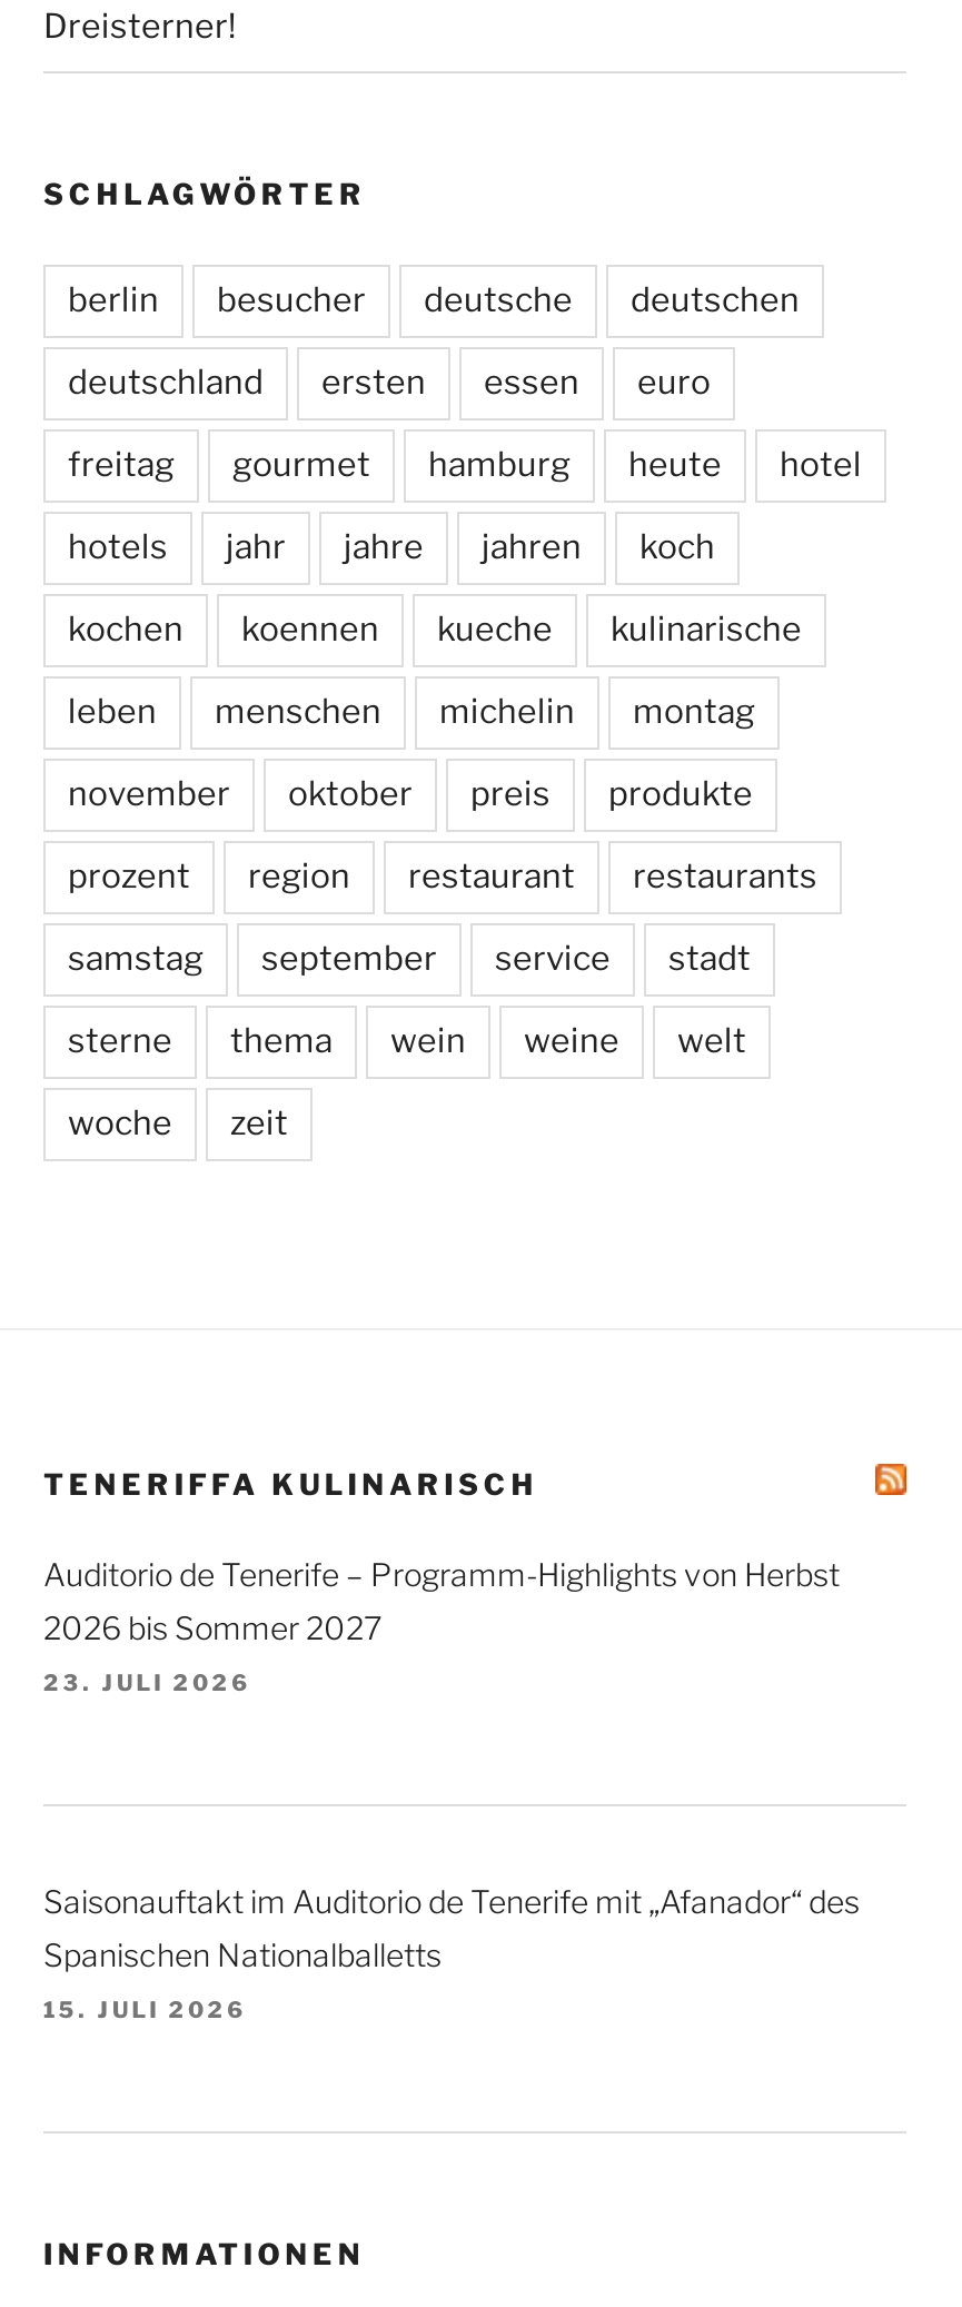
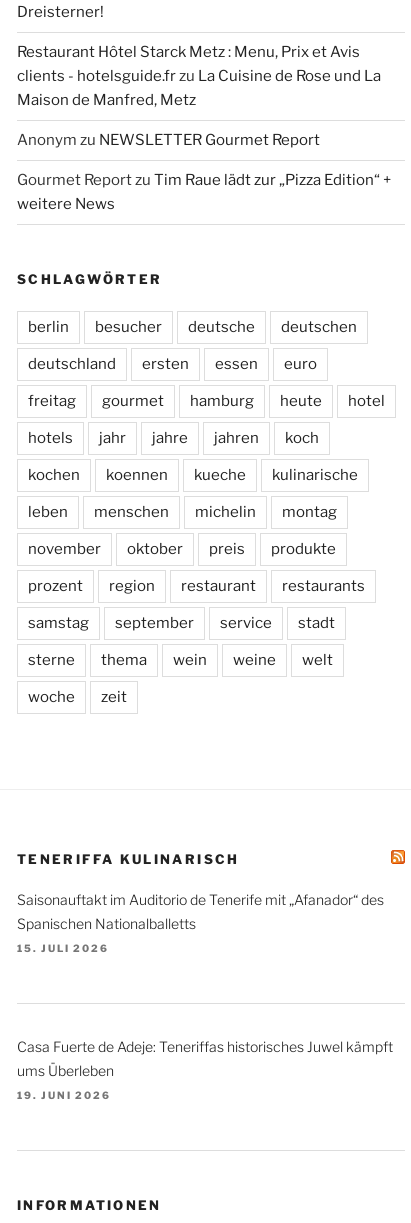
+ Restaurant Hôtel Starck Metz : Menu, Prix et Avis
+ clients - hotelsguide.frzu La Cuisine de Rose und La
+ Maison de Manfred, Metz
+ Anonym zu NEWSLETTER Gourmet Report
+ Gourmet Report zu Tim Raue lädt zur „Pizza Edition“ +
+ weitere News

- Auditorio de Tenerife – Programm-Highlights von Herbst
- 2026 bis Sommer 2027
- 23. JULI 2026

+ Casa Fuerte de Adeje: Teneriffas historisches Juwel kämpft
+ ums Überleben
+ 19. JUNI 2026
